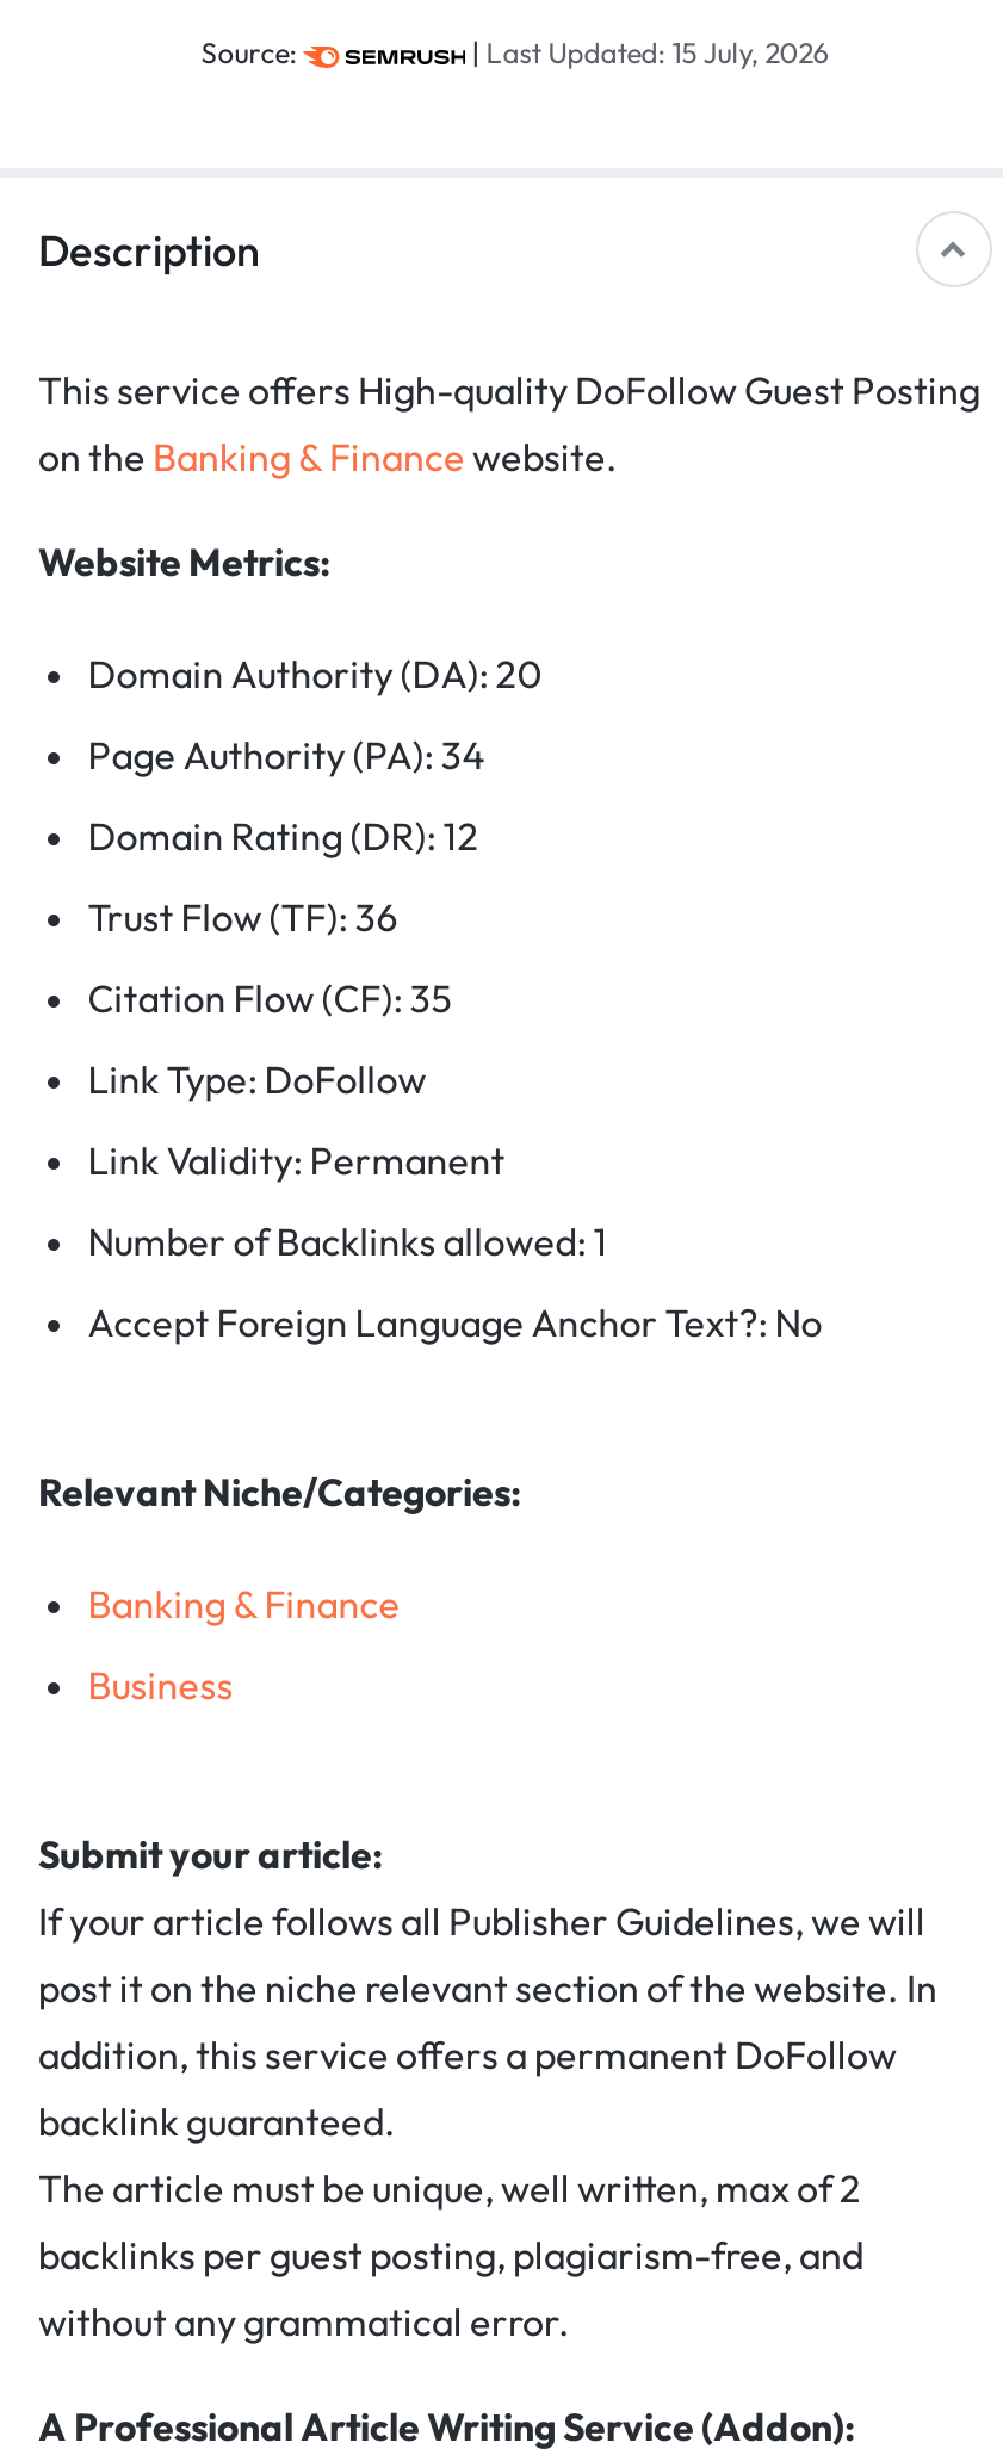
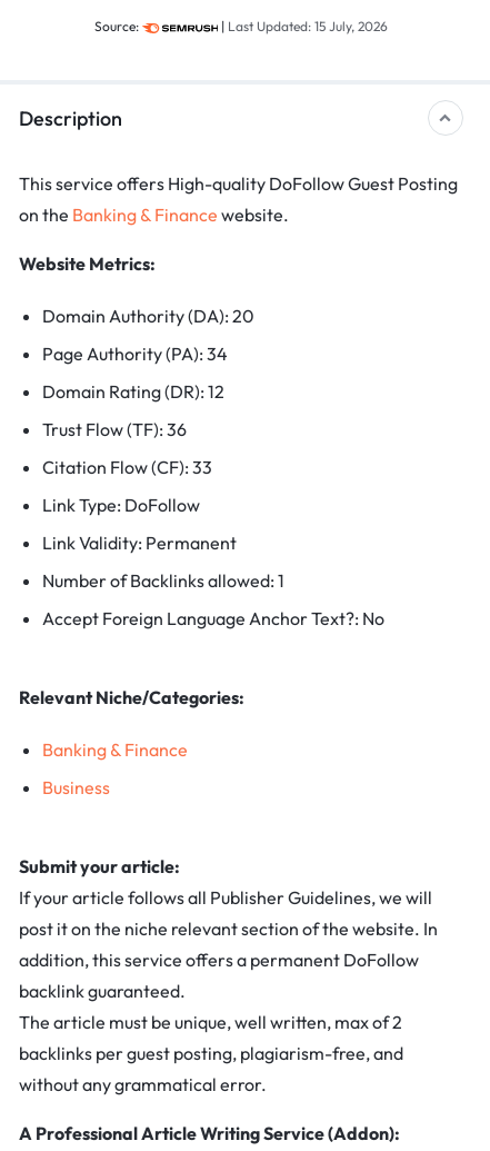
- Citation Flow (CF): 35
+ Citation Flow (CF): 33
